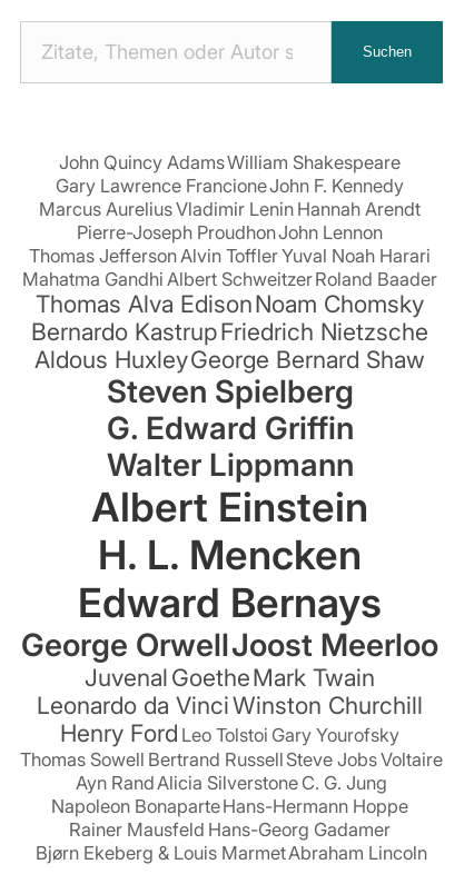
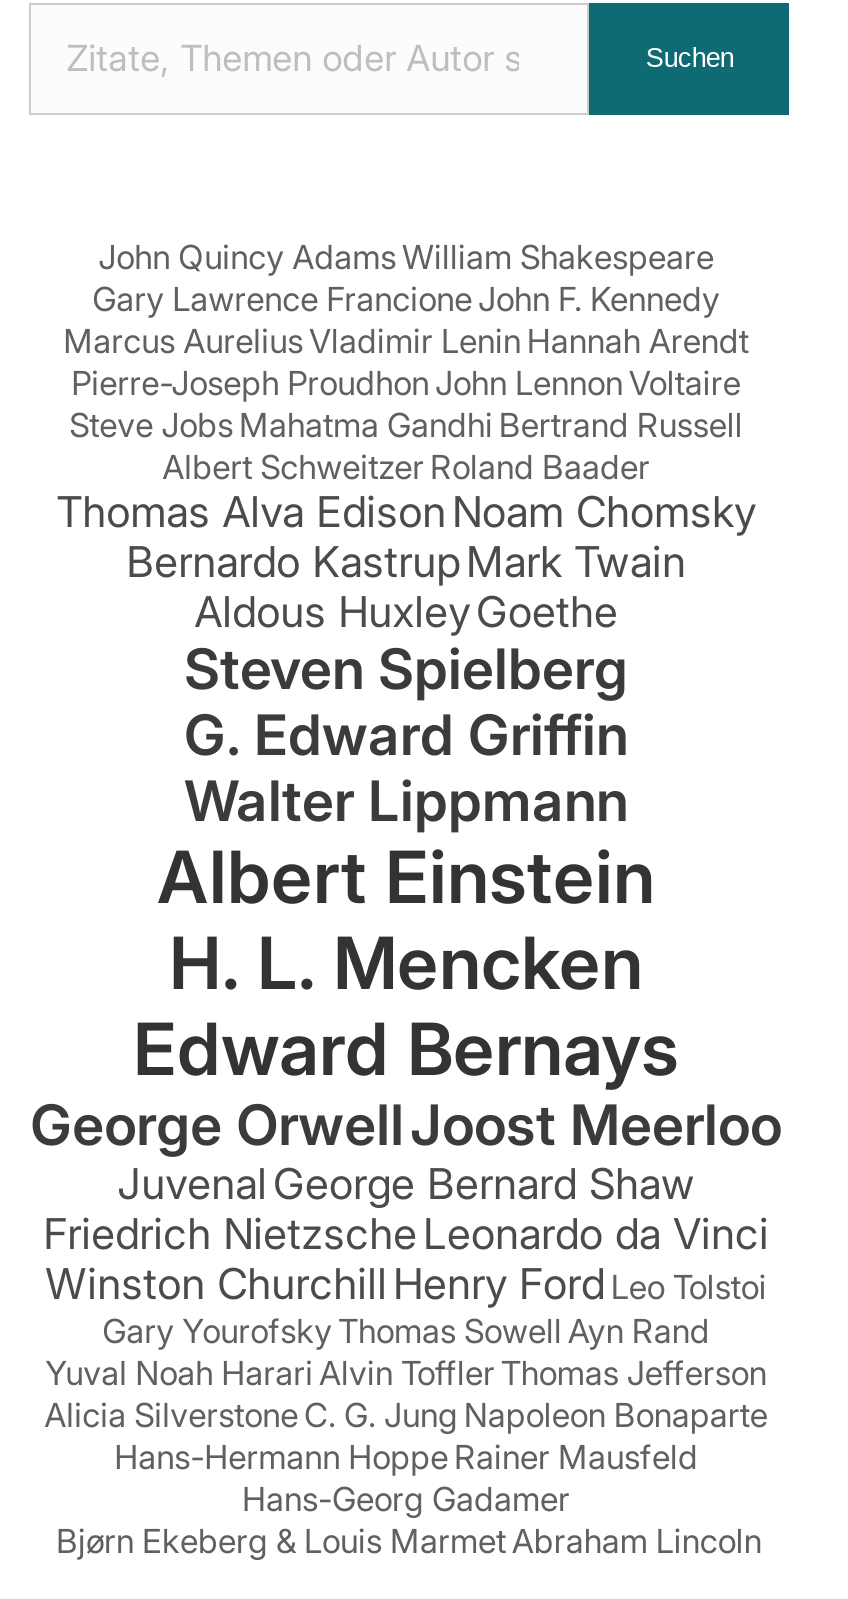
- Pierre-Joseph Proudhon John Lennon
- Thomas Jefferson Alvin Toffler Yuval Noah Harari
- Mahatma Gandhi Albert Schweitzer Roland Baader
+ Pierre-Joseph Proudhon John Lennon Voltaire
+ Steve Jobs Mahatma Gandhi Bertrand Russell
+ Albert Schweitzer Roland Baader

- Bernardo Kastrup Friedrich Nietzsche
- Aldous Huxley George Bernard Shaw
+ Bernardo Kastrup Mark Twain
+ Aldous Huxley Goethe

- Juvenal Goethe Mark Twain
- Leonardo da Vinci Winston Churchill
- Henry Ford Leo Tolstoi Gary Yourofsky
- Thomas Sowell Bertrand Russell Steve Jobs Voltaire
- Ayn Rand Alicia Silverstone C. G. Jung
- Napoleon Bonaparte Hans-Hermann Hoppe
- Rainer Mausfeld Hans-Georg Gadamer
+ Juvenal George Bernard Shaw
+ Friedrich Nietzsche Leonardo da Vinci
+ Winston Churchill Henry Ford Leo Tolstoi
+ Gary Yourofsky Thomas Sowell Ayn Rand
+ Yuval Noah Harari Alvin Toffler Thomas Jefferson
+ Alicia Silverstone C. G. Jung Napoleon Bonaparte
+ Hans-Hermann Hoppe Rainer Mausfeld
+ Hans-Georg Gadamer
